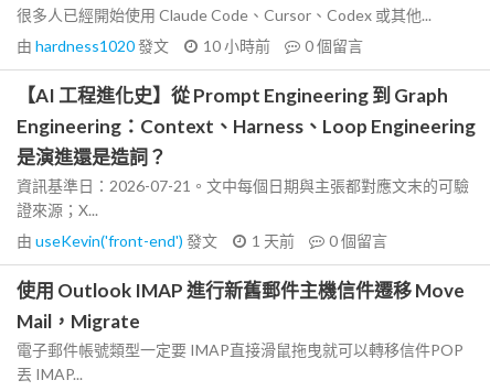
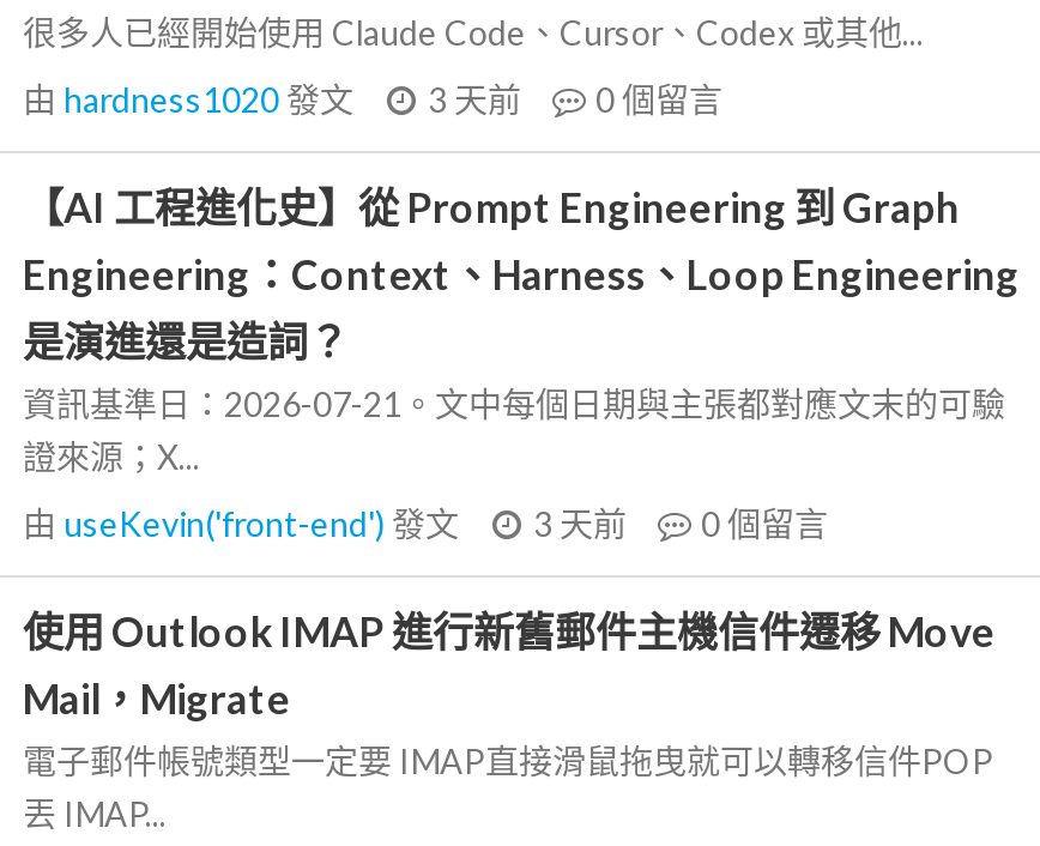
- 由hardness1020發文 10 小時前 0個留言
+ 由hardness1020發文 3 天前 0個留言

- 由useKevin('front-end')發文 1 天前 0個留言
+ 由useKevin('front-end')發文 3 天前 0個留言
